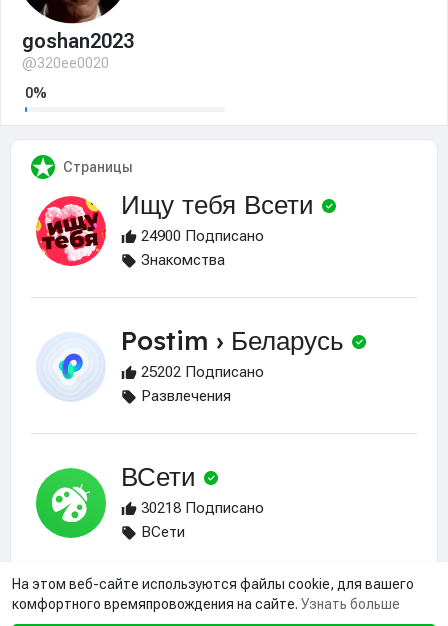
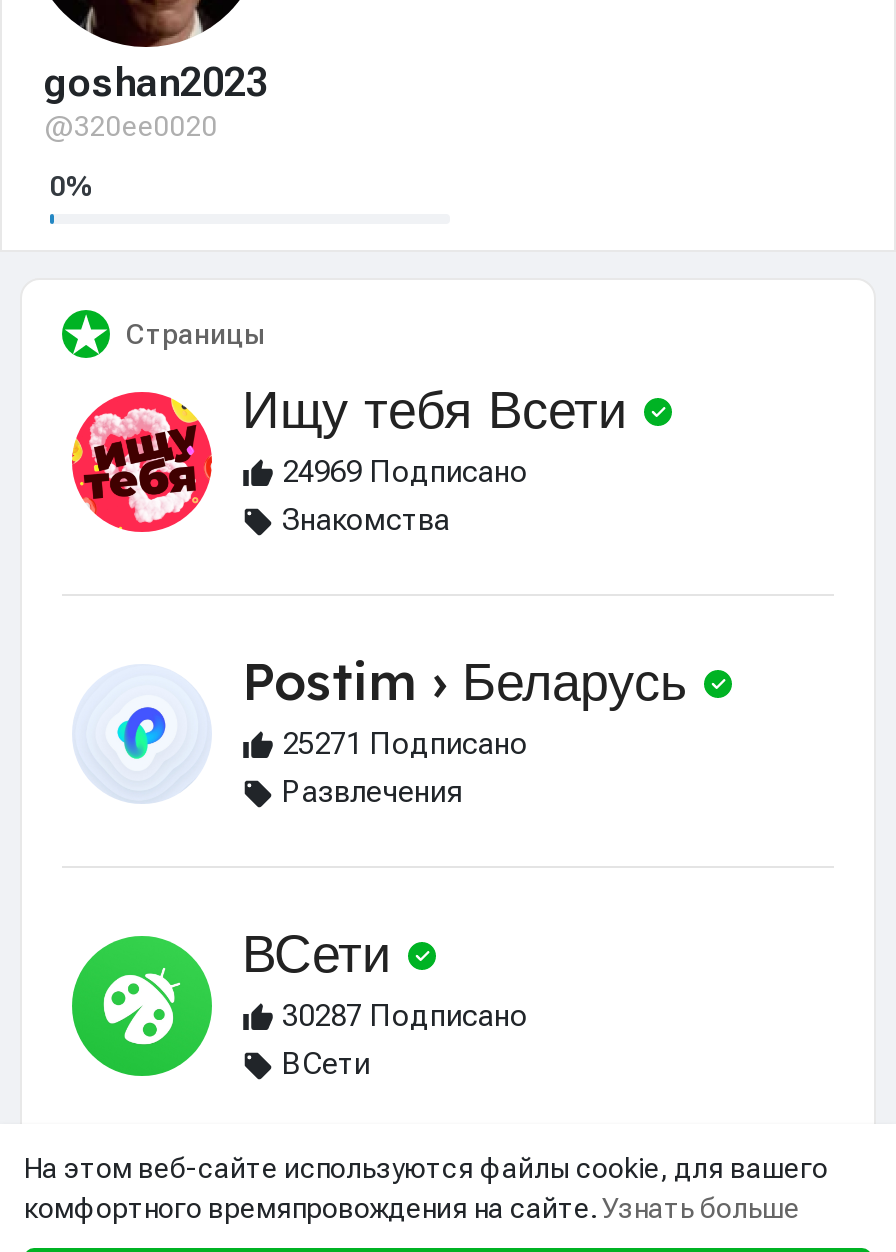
- 24900 Подписано
+ 24969 Подписано

- 25202 Подписано
+ 25271 Подписано

- 30218 Подписано
+ 30287 Подписано
